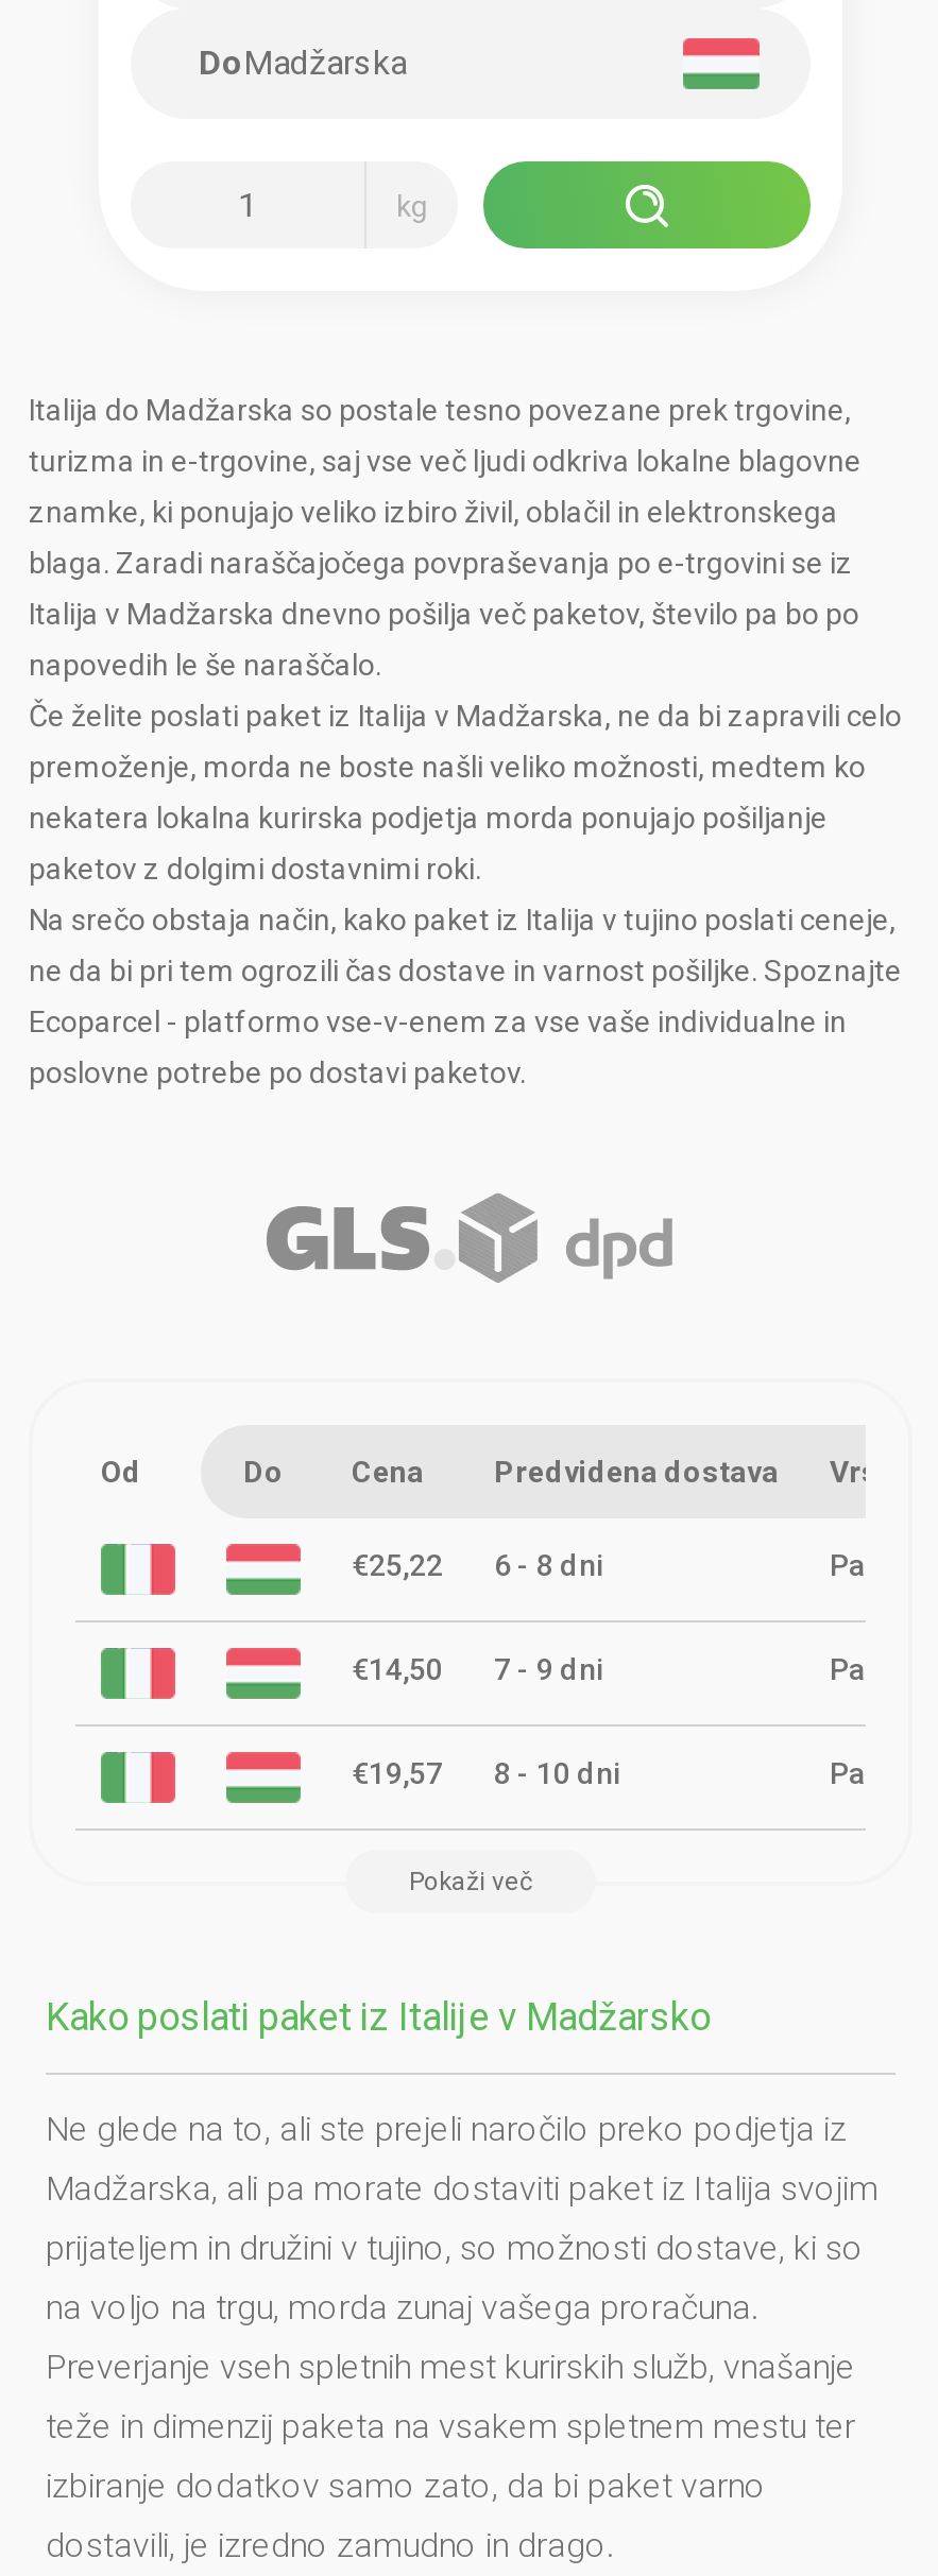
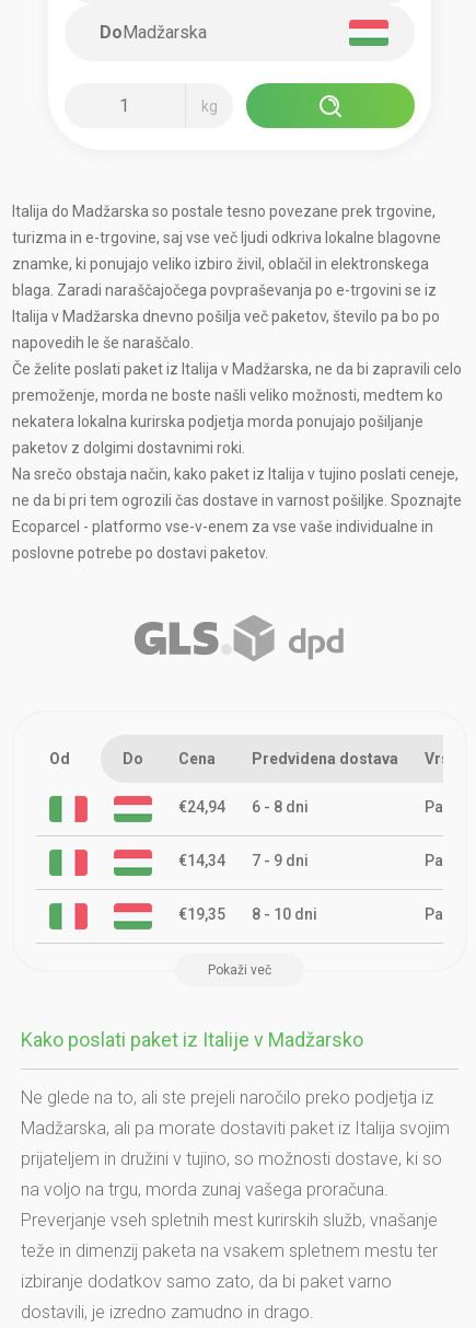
- €25,22 6 - 8 dni
+ €24,94 6 - 8 dni

- €14,50 7 - 9 dni
+ €14,34 7 - 9 dni

- €19,57 8 - 10 dni
+ €19,35 8 - 10 dni
